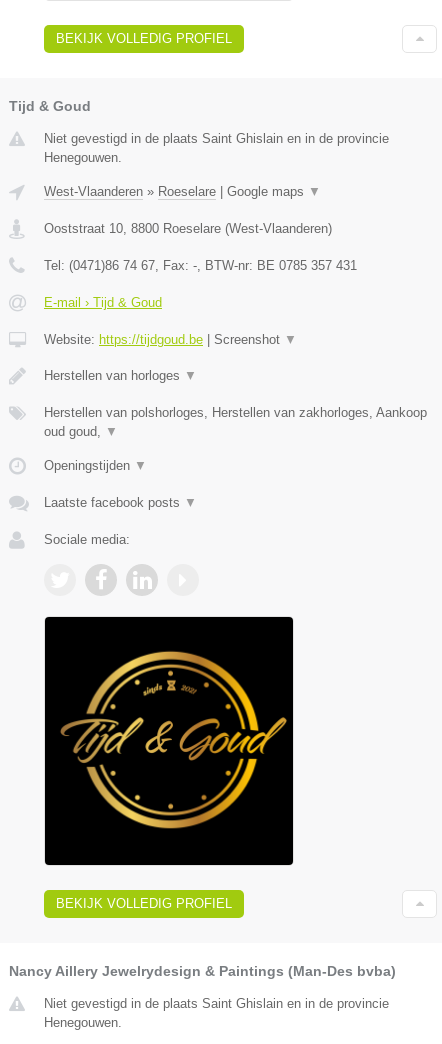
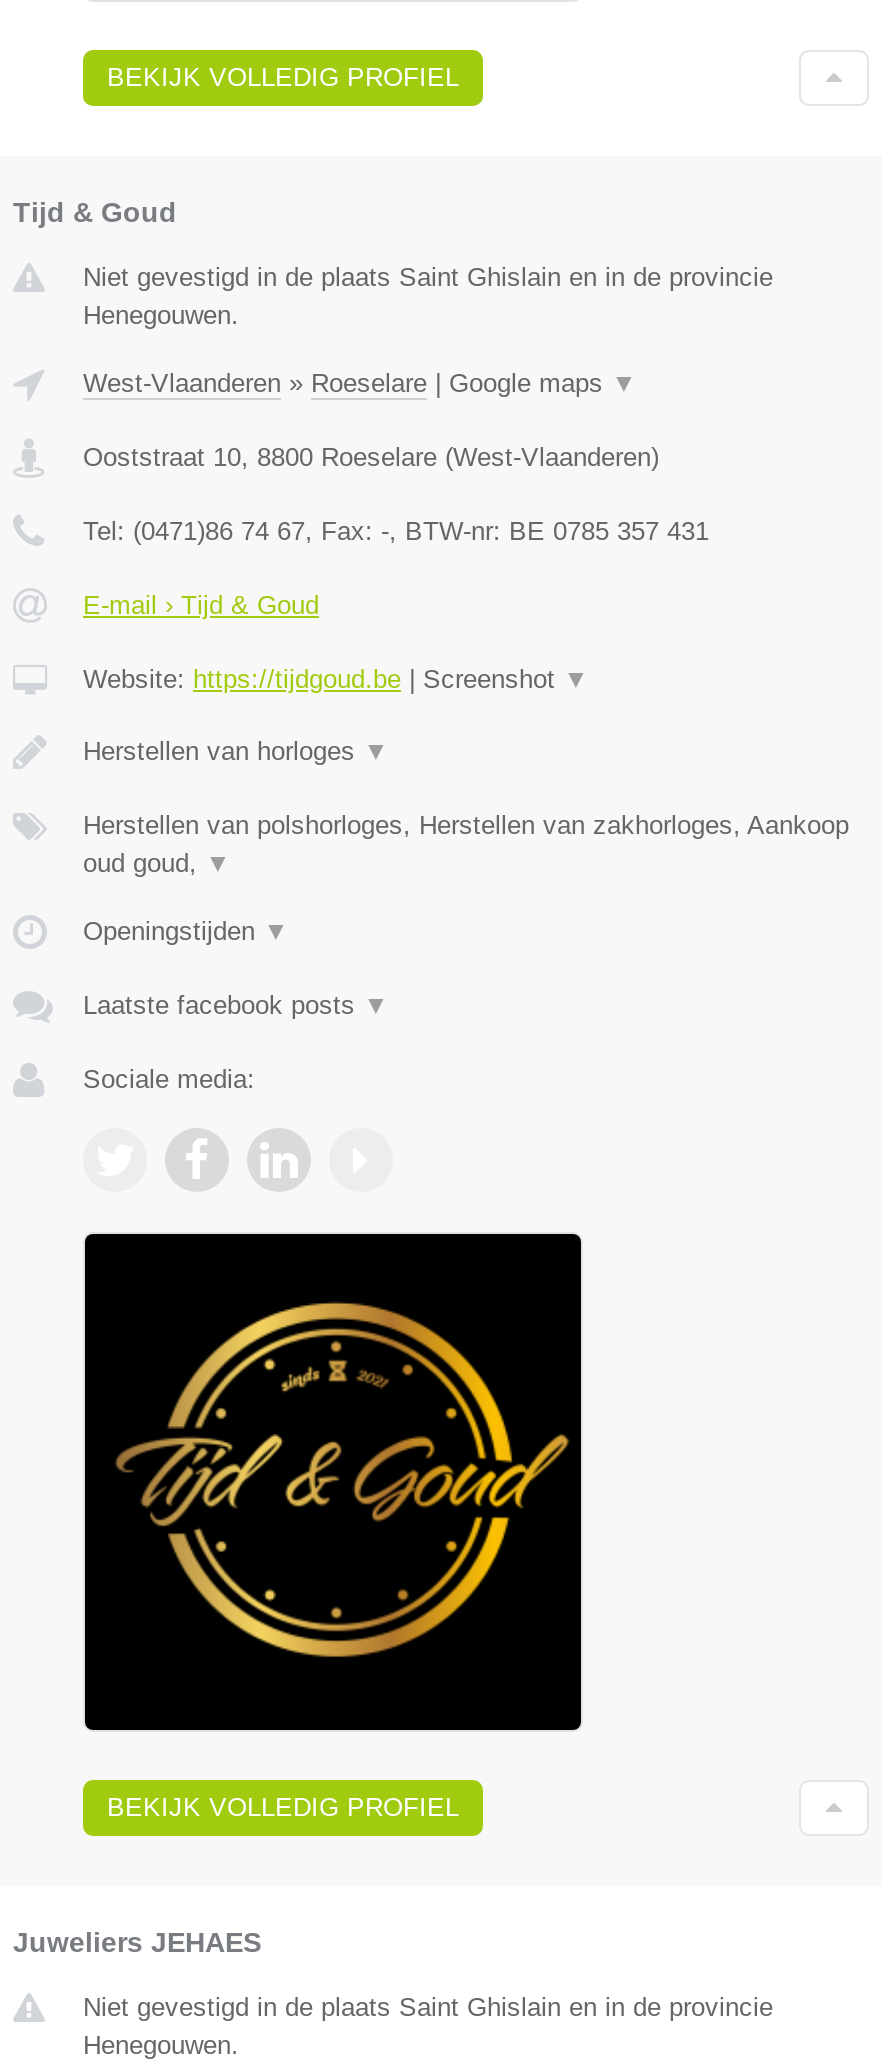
- Nancy Aillery Jewelrydesign & Paintings (Man-Des bvba)
+ Juweliers JEHAES
